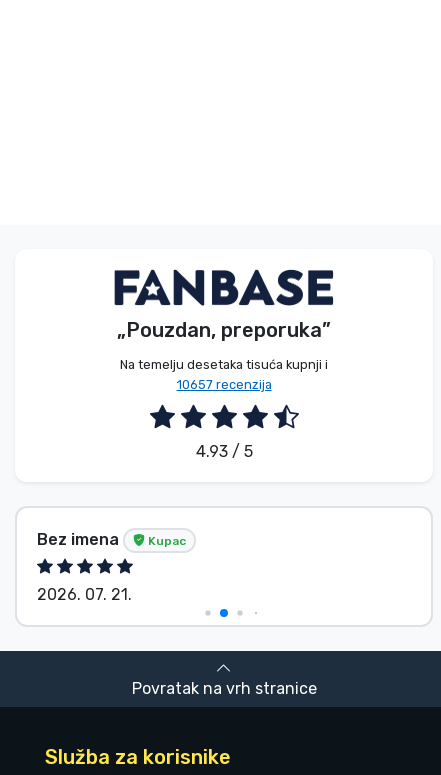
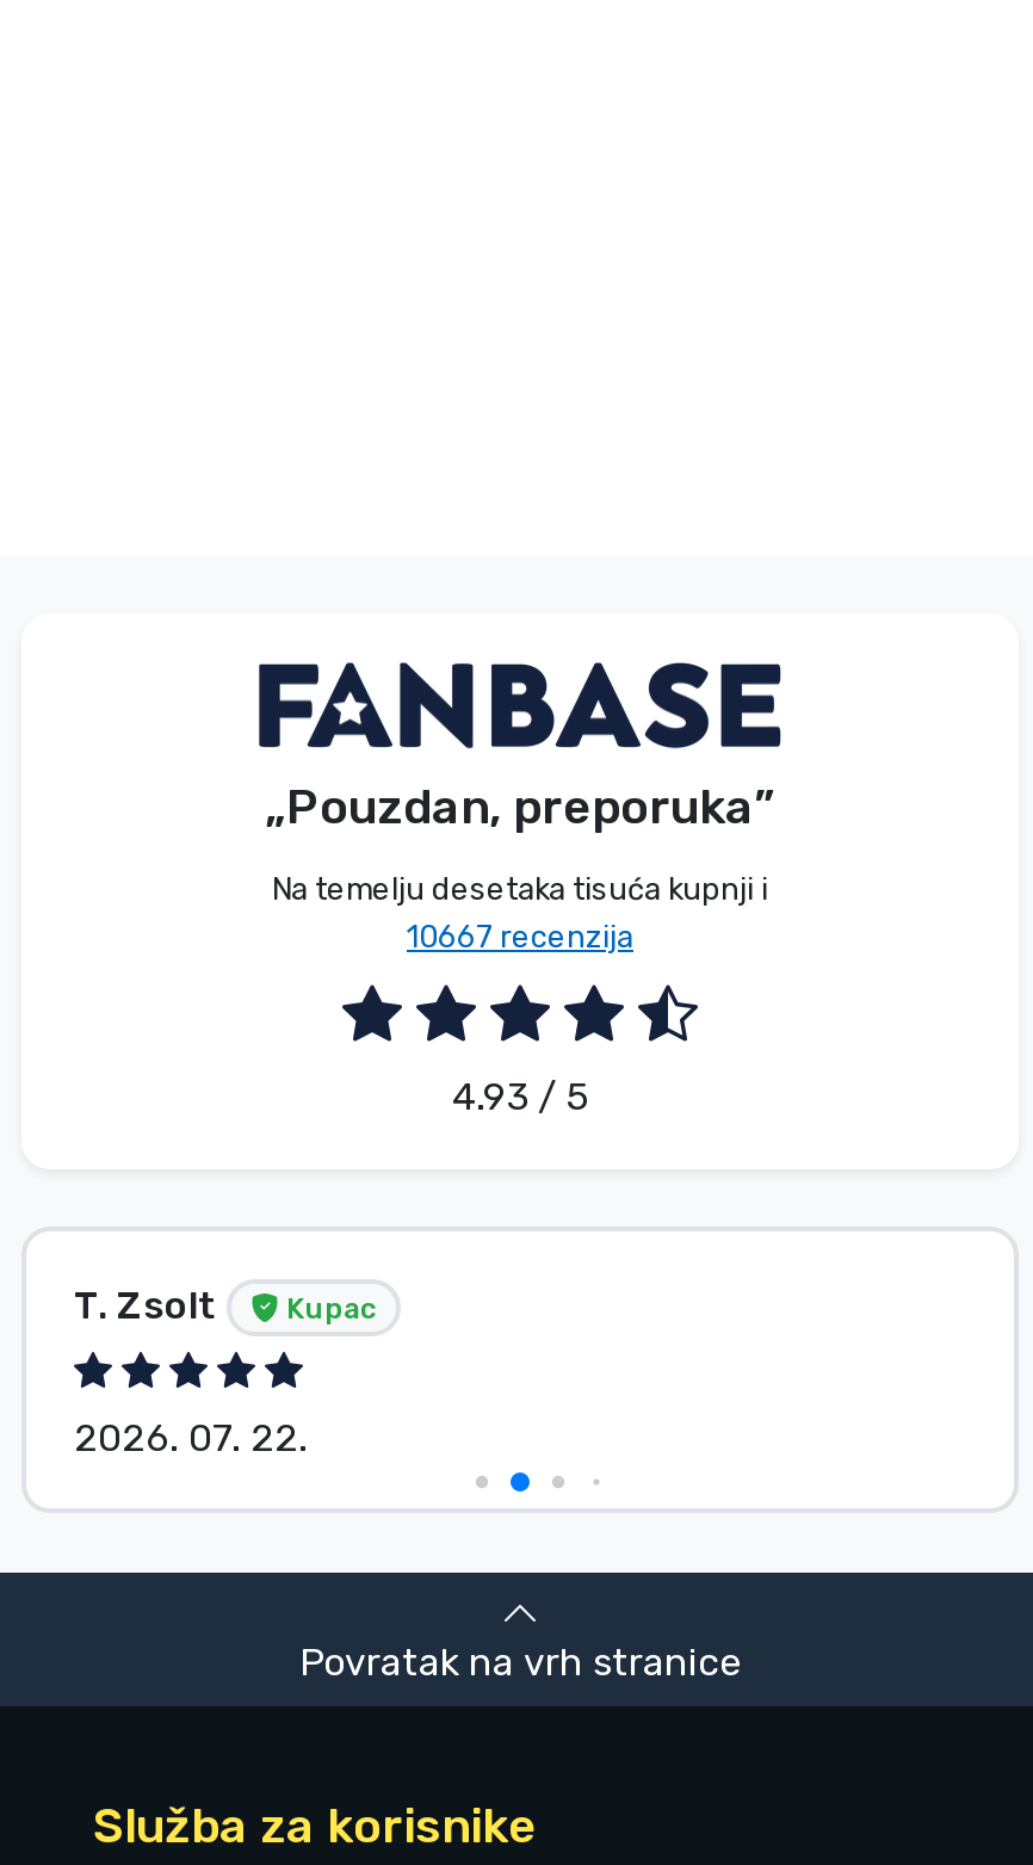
- 10657 recenzija
+ 10667 recenzija

- Bez imena
+ T. Zsolt

- 2026. 07. 21.
+ 2026. 07. 22.
